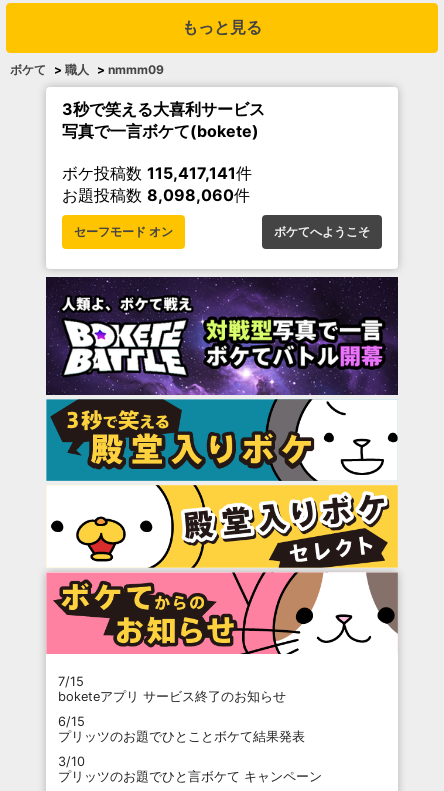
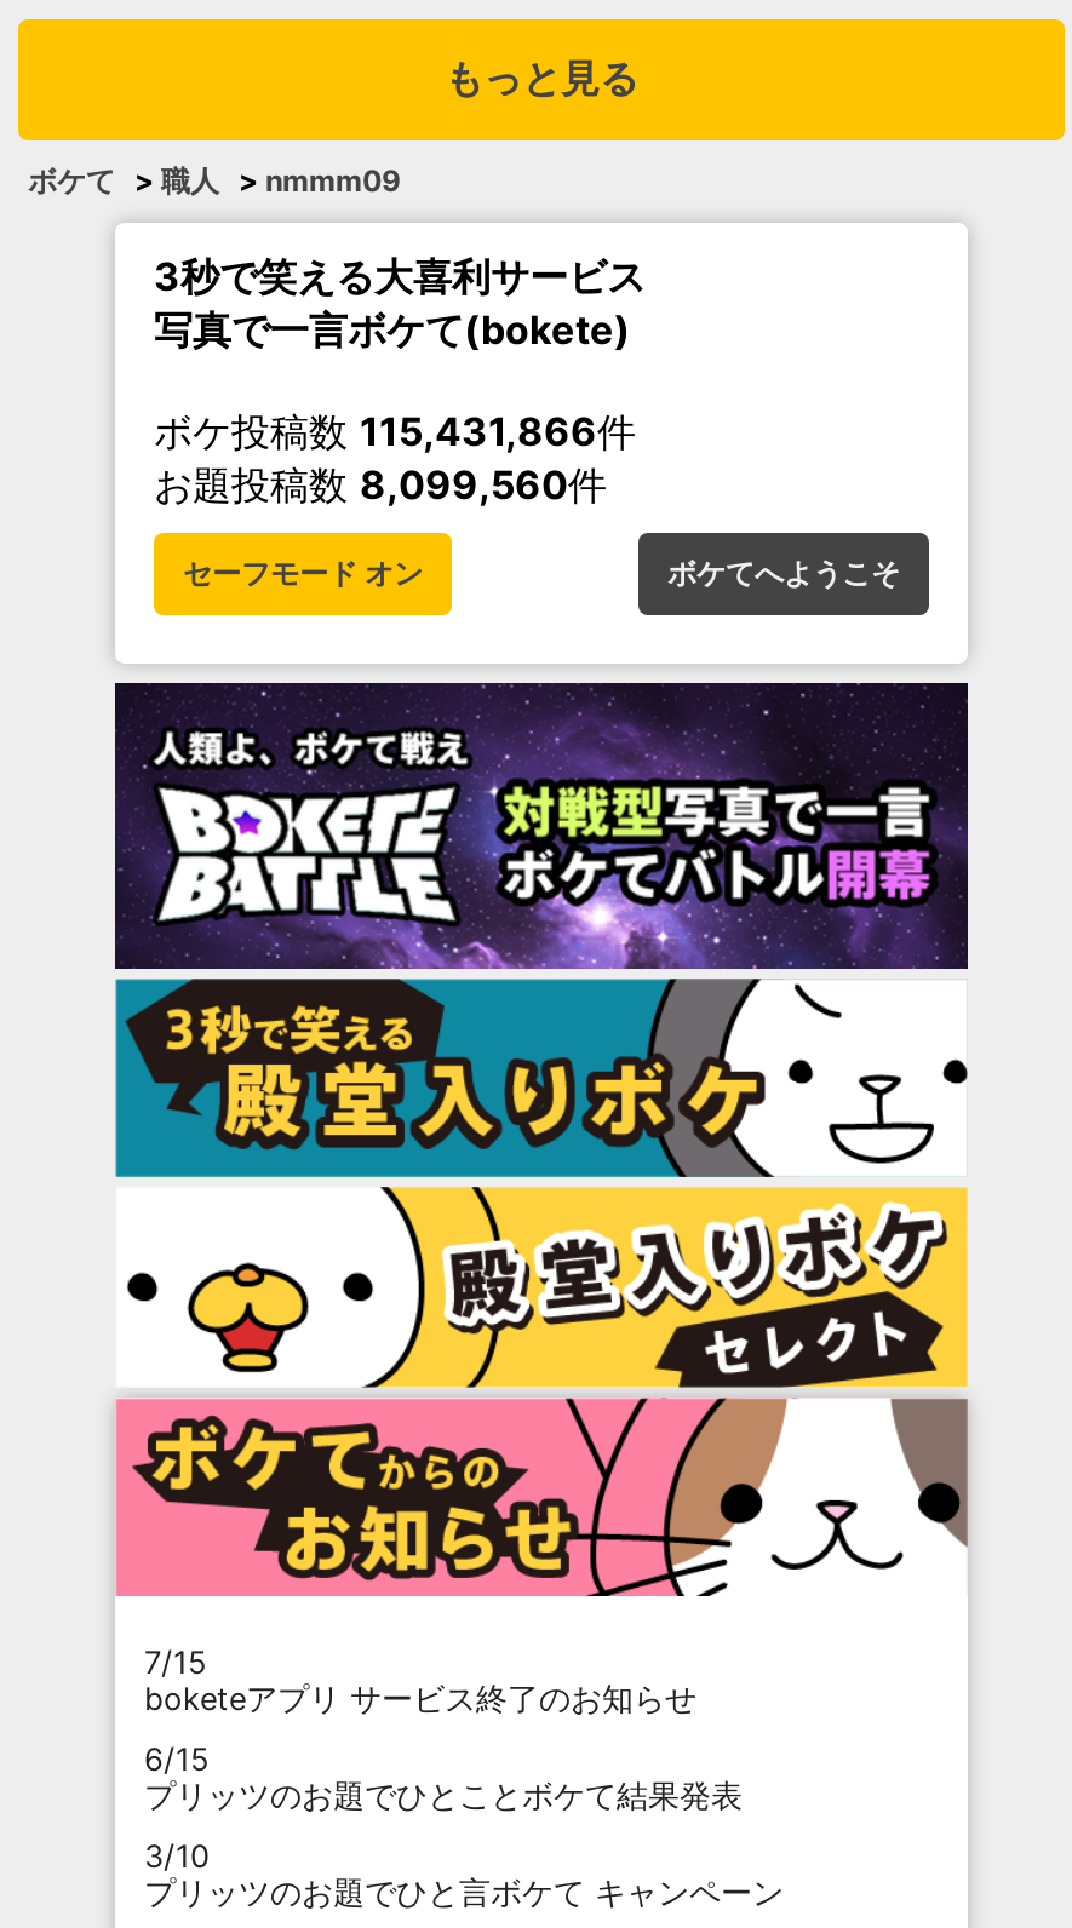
- ボケ投稿数115,417,141件
+ ボケ投稿数115,431,866件

- お題投稿数8,098,060件
+ お題投稿数8,099,560件
